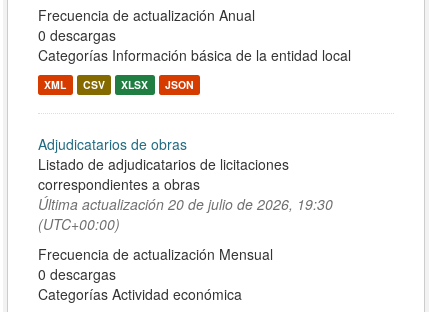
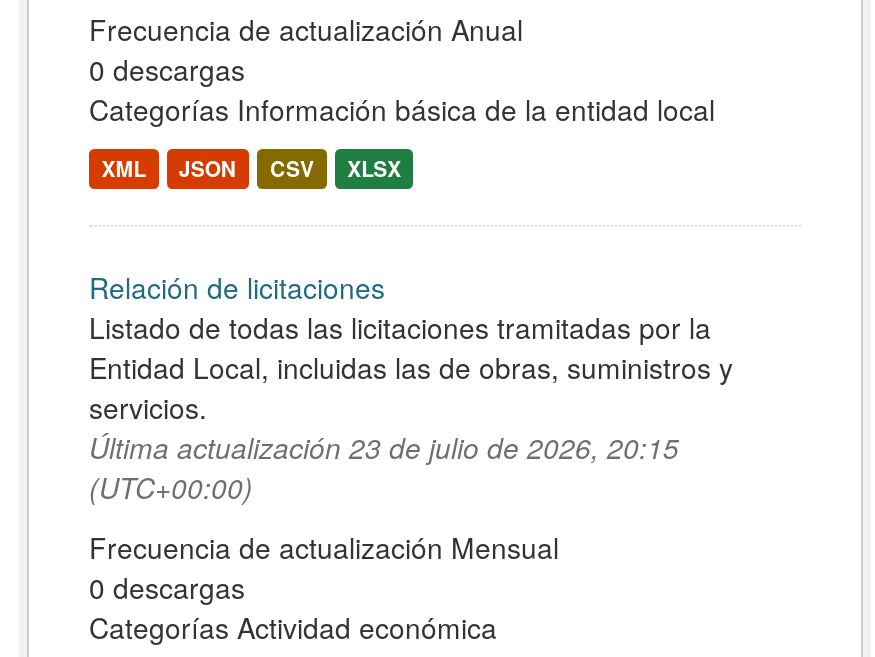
- JSON
- Adjudicatarios de obras
- Listado de adjudicatarios de licitaciones
- correspondientes a obras
- Última actualización 20 de julio de 2026, 19:30
+ Relación de licitaciones
+ Listado de todas las licitaciones tramitadas por la
+ Entidad Local, incluidas las de obras, suministros y
+ servicios.
+ Última actualización 23 de julio de 2026, 20:15

+ JSON
